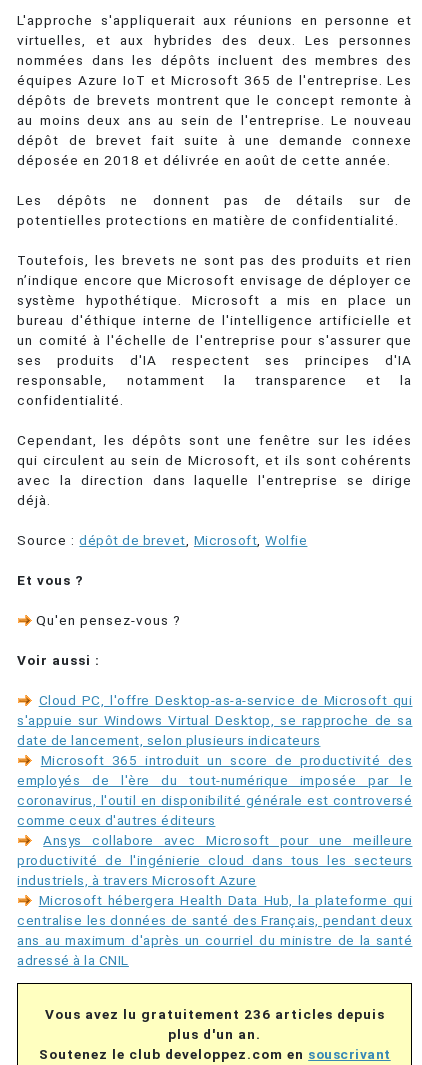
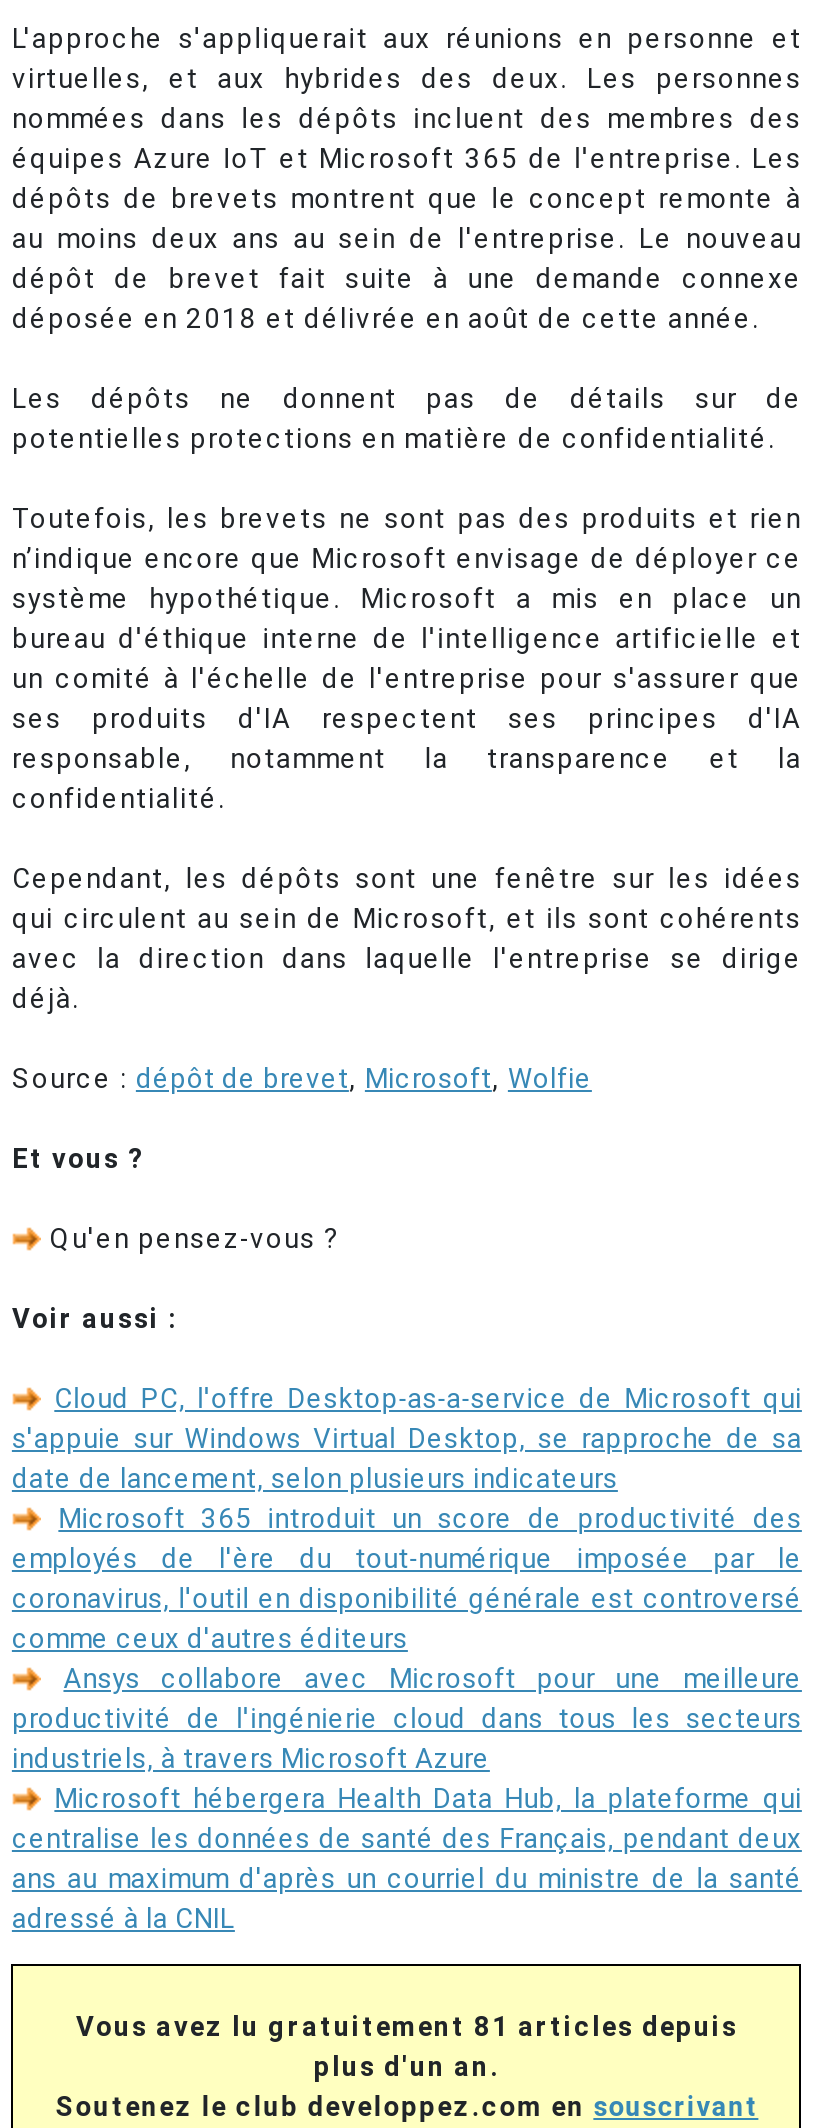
- Vous avez lu gratuitement 236 articles depuis
+ Vous avez lu gratuitement 81 articles depuis
